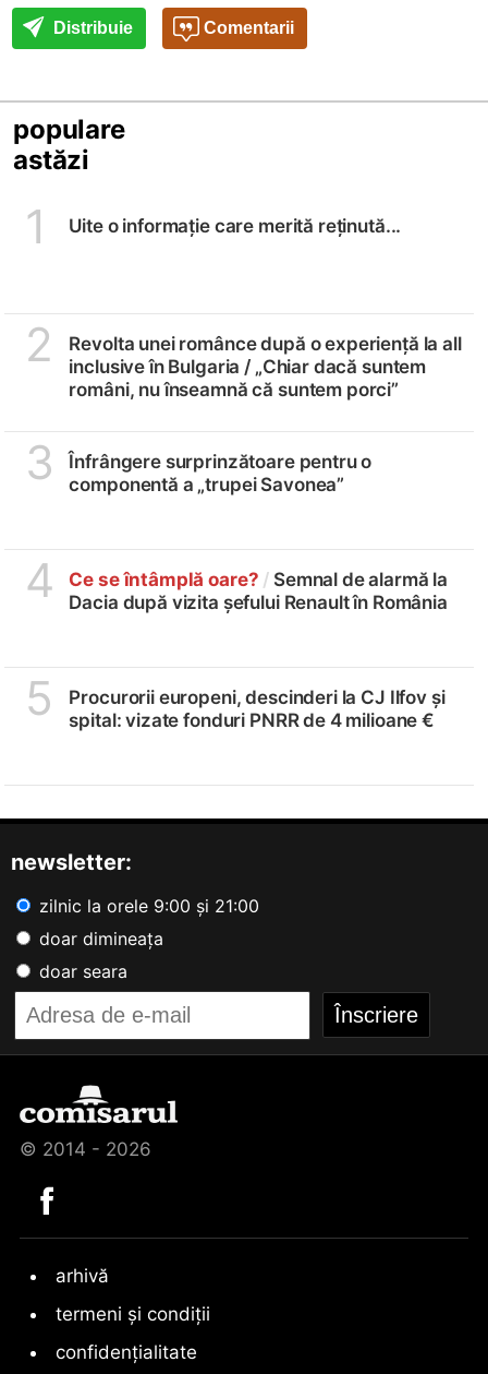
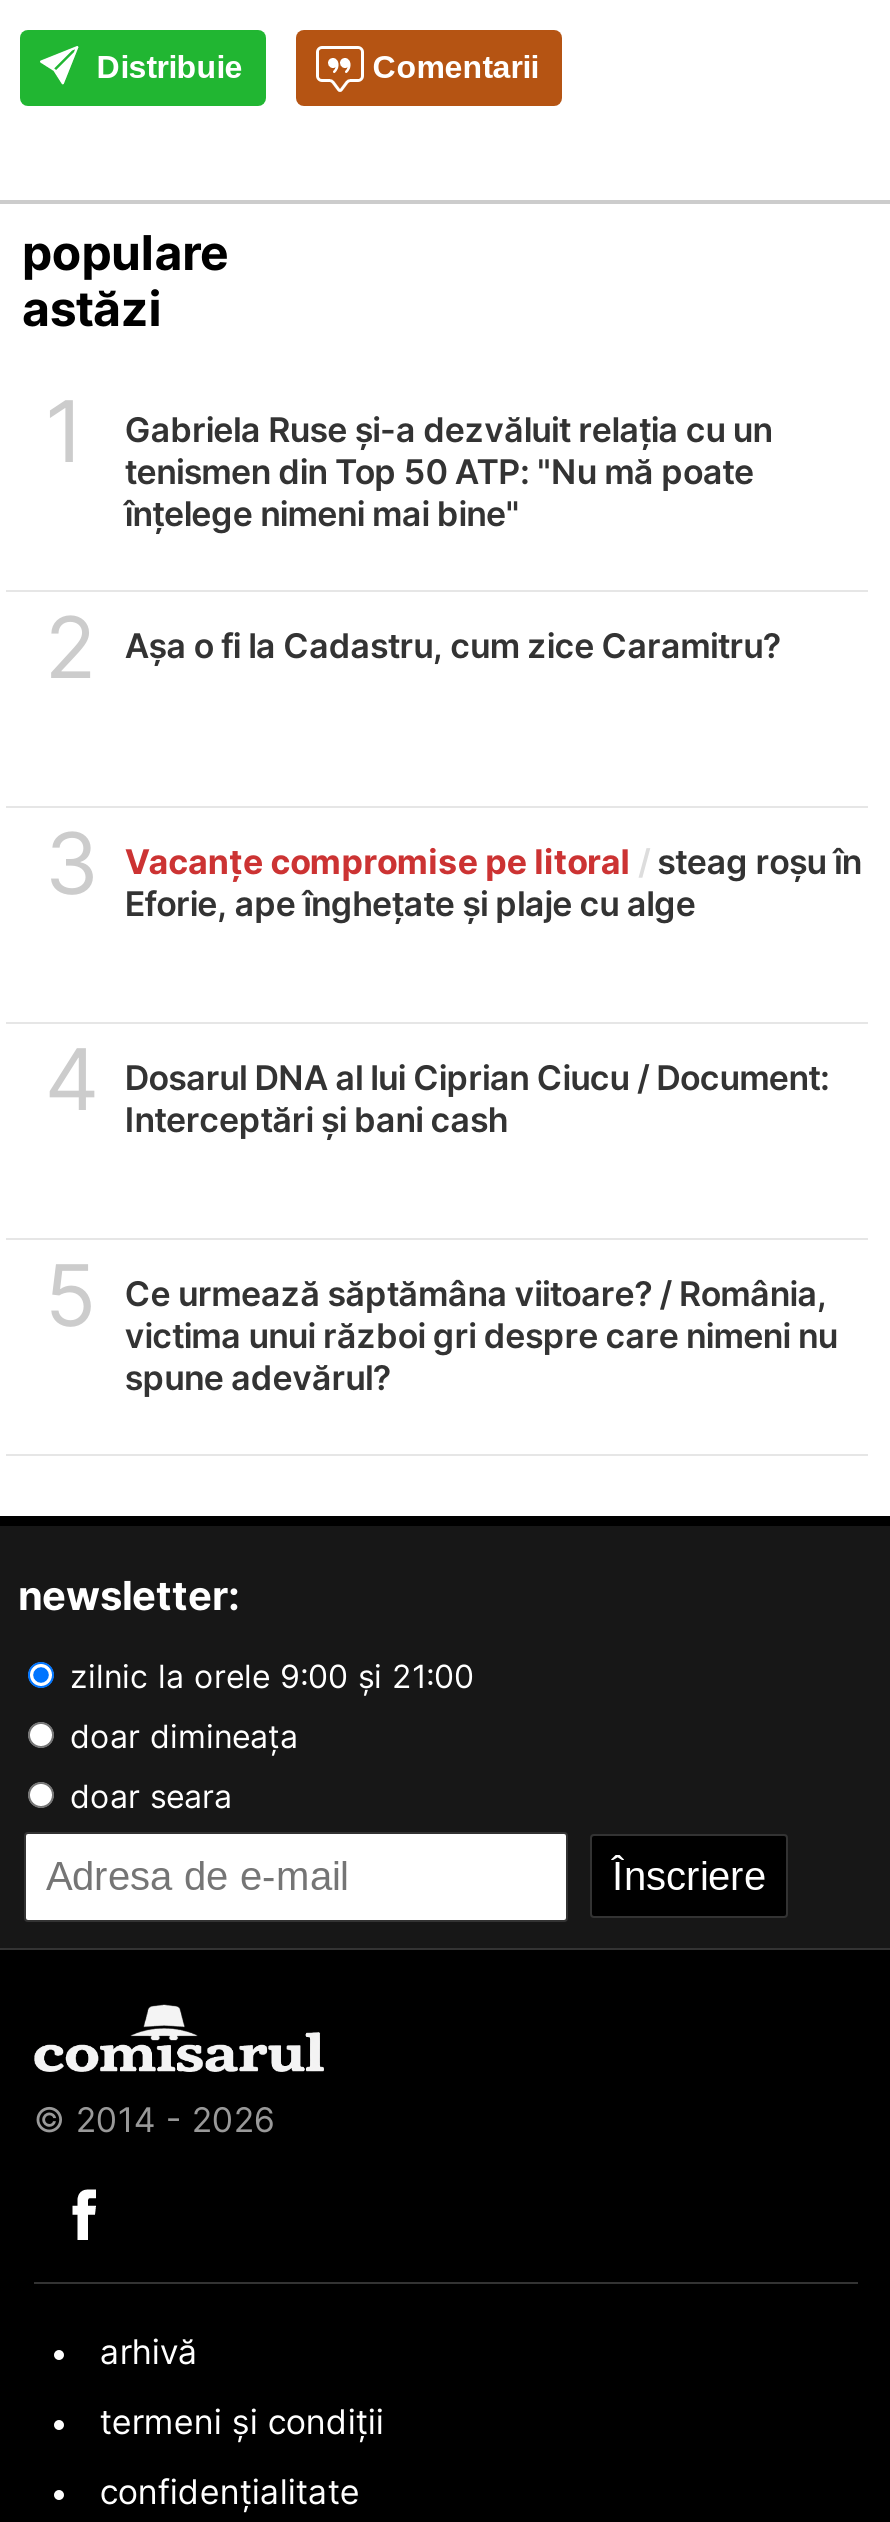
- Uite o informație care merită reținută...
+ Gabriela Ruse și-a dezvăluit relația cu un
+ tenismen din Top 50 ATP: "Nu mă poate
+ înțelege nimeni mai bine"

- Revolta unei românce după o experiență la all
- inclusive în Bulgaria / „Chiar dacă suntem
- români, nu înseamnă că suntem porci”
+ Așa o fi la Cadastru, cum zice Caramitru?

- Înfrângere surprinzătoare pentru o
- componentă a „trupei Savonea”
+ Vacanțe compromise pe litoral / steag roșu în
+ Eforie, ape înghețate și plaje cu alge

- Ce se întâmplă oare? / Semnal de alarmă la
- Dacia după vizita șefului Renault în România
+ Dosarul DNA al lui Ciprian Ciucu / Document:
+ Interceptări și bani cash

- Procurorii europeni, descinderi la CJ Ilfov și
- spital: vizate fonduri PNRR de 4 milioane €
+ Ce urmează săptămâna viitoare? / România,
+ victima unui război gri despre care nimeni nu
+ spune adevărul?
